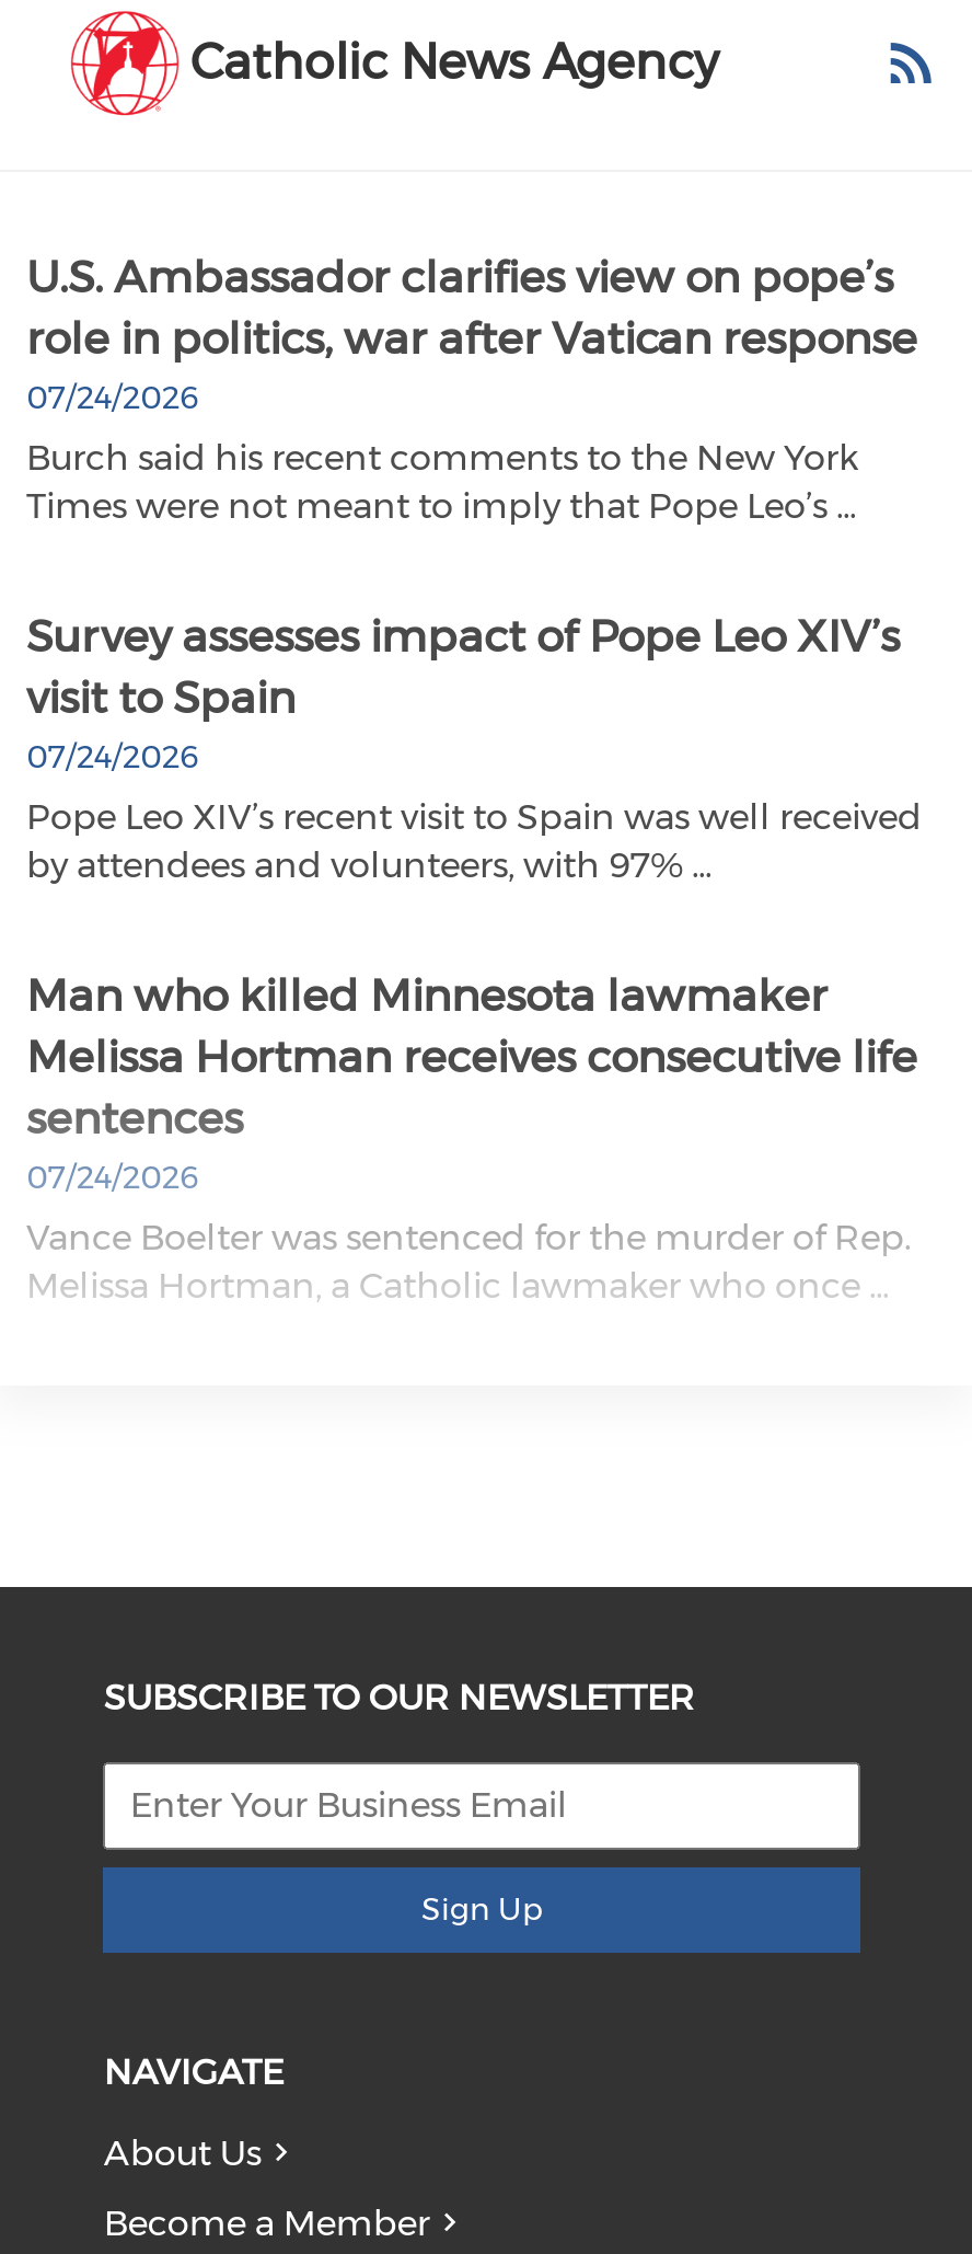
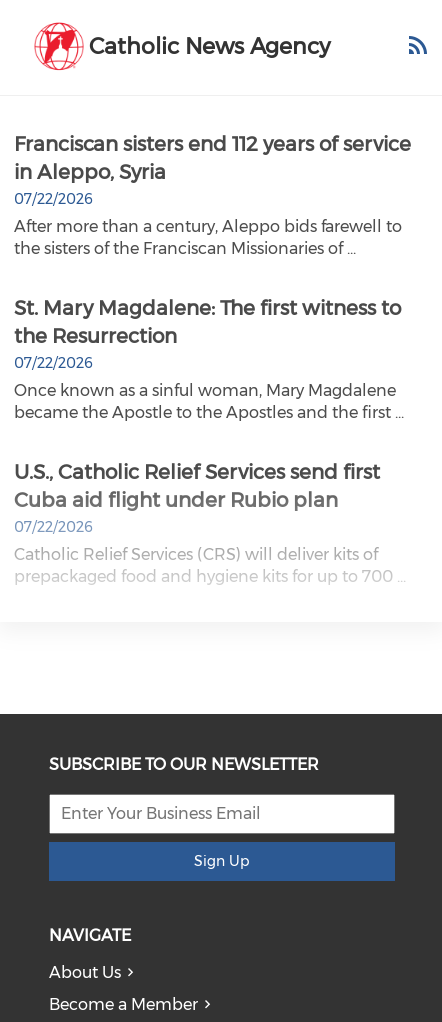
- U.S. Ambassador clarifies view on pope’s
- role in politics, war after Vatican response
- 07/24/2026
+ Franciscan sisters end 112 years of service
+ in Aleppo, Syria
+ 07/22/2026

- Burch said his recent comments to the New York
- Times were not meant to imply that Pope Leo’s ...
+ After more than a century, Aleppo bids farewell to
+ the sisters of the Franciscan Missionaries of ...

- Survey assesses impact of Pope Leo XIV’s
- visit to Spain
- 07/24/2026
+ St. Mary Magdalene: The first witness to
+ the Resurrection
+ 07/22/2026

- Pope Leo XIV’s recent visit to Spain was well received
- by attendees and volunteers, with 97% ...
+ Once known as a sinful woman, Mary Magdalene
+ became the Apostle to the Apostles and the first ...

- Man who killed Minnesota lawmaker
- Melissa Hortman receives consecutive life
- sentences
- 07/24/2026
+ U.S., Catholic Relief Services send first
+ Cuba aid flight under Rubio plan
+ 07/22/2026

- Vance Boelter was sentenced for the murder of Rep.
- Melissa Hortman, a Catholic lawmaker who once ...
+ Catholic Relief Services (CRS) will deliver kits of
+ prepackaged food and hygiene kits for up to 700 ...
